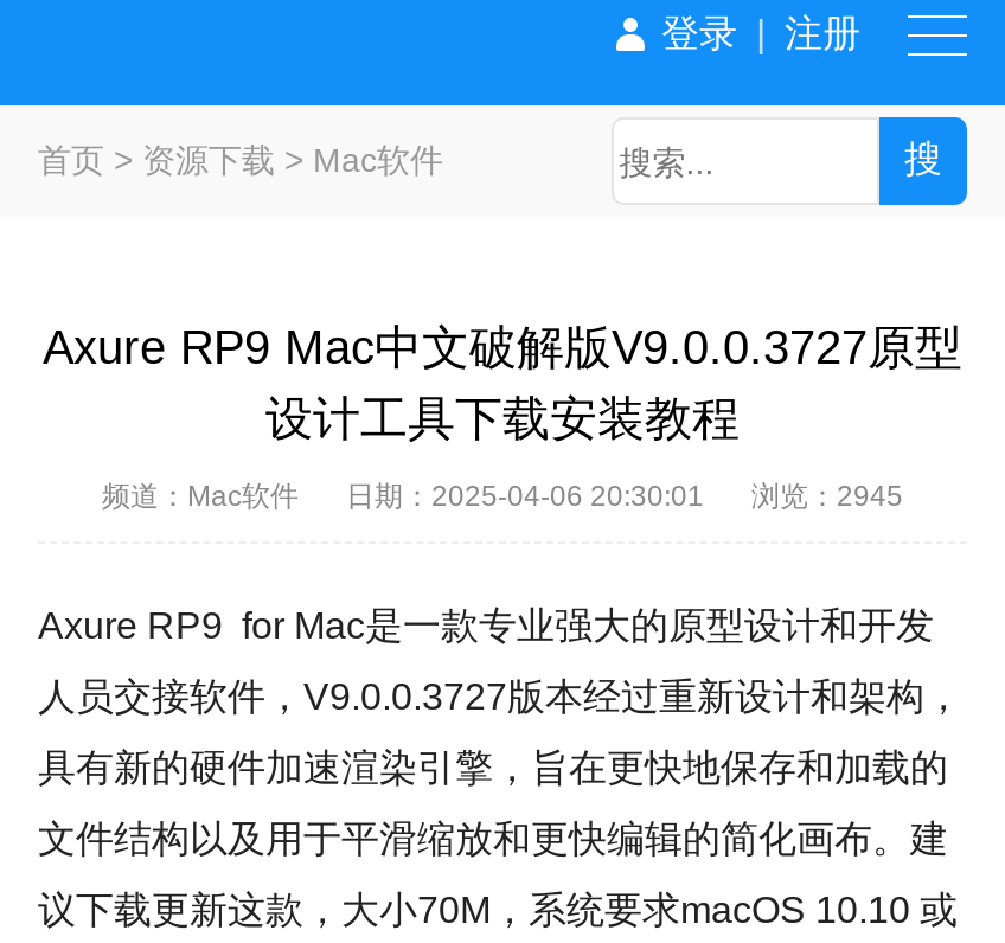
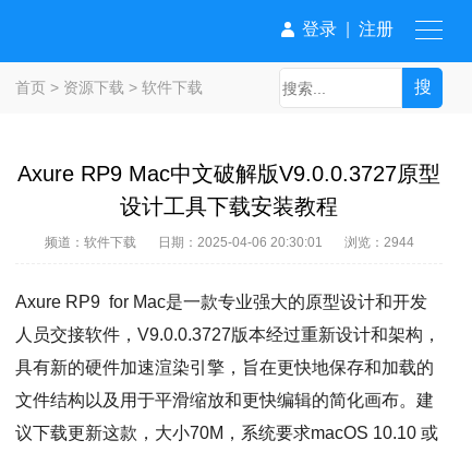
- 首页>资源下载> Mac软件
+ 首页>资源下载>软件下载

- 频道：Mac软件
+ 频道：软件下载

- 浏览：2945
+ 浏览：2944
